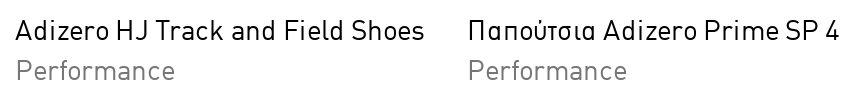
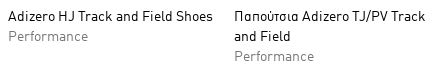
- Παπούτσια Adizero Prime SP 4
+ Παπούτσια Adizero TJ/PV Track
+ and Field
